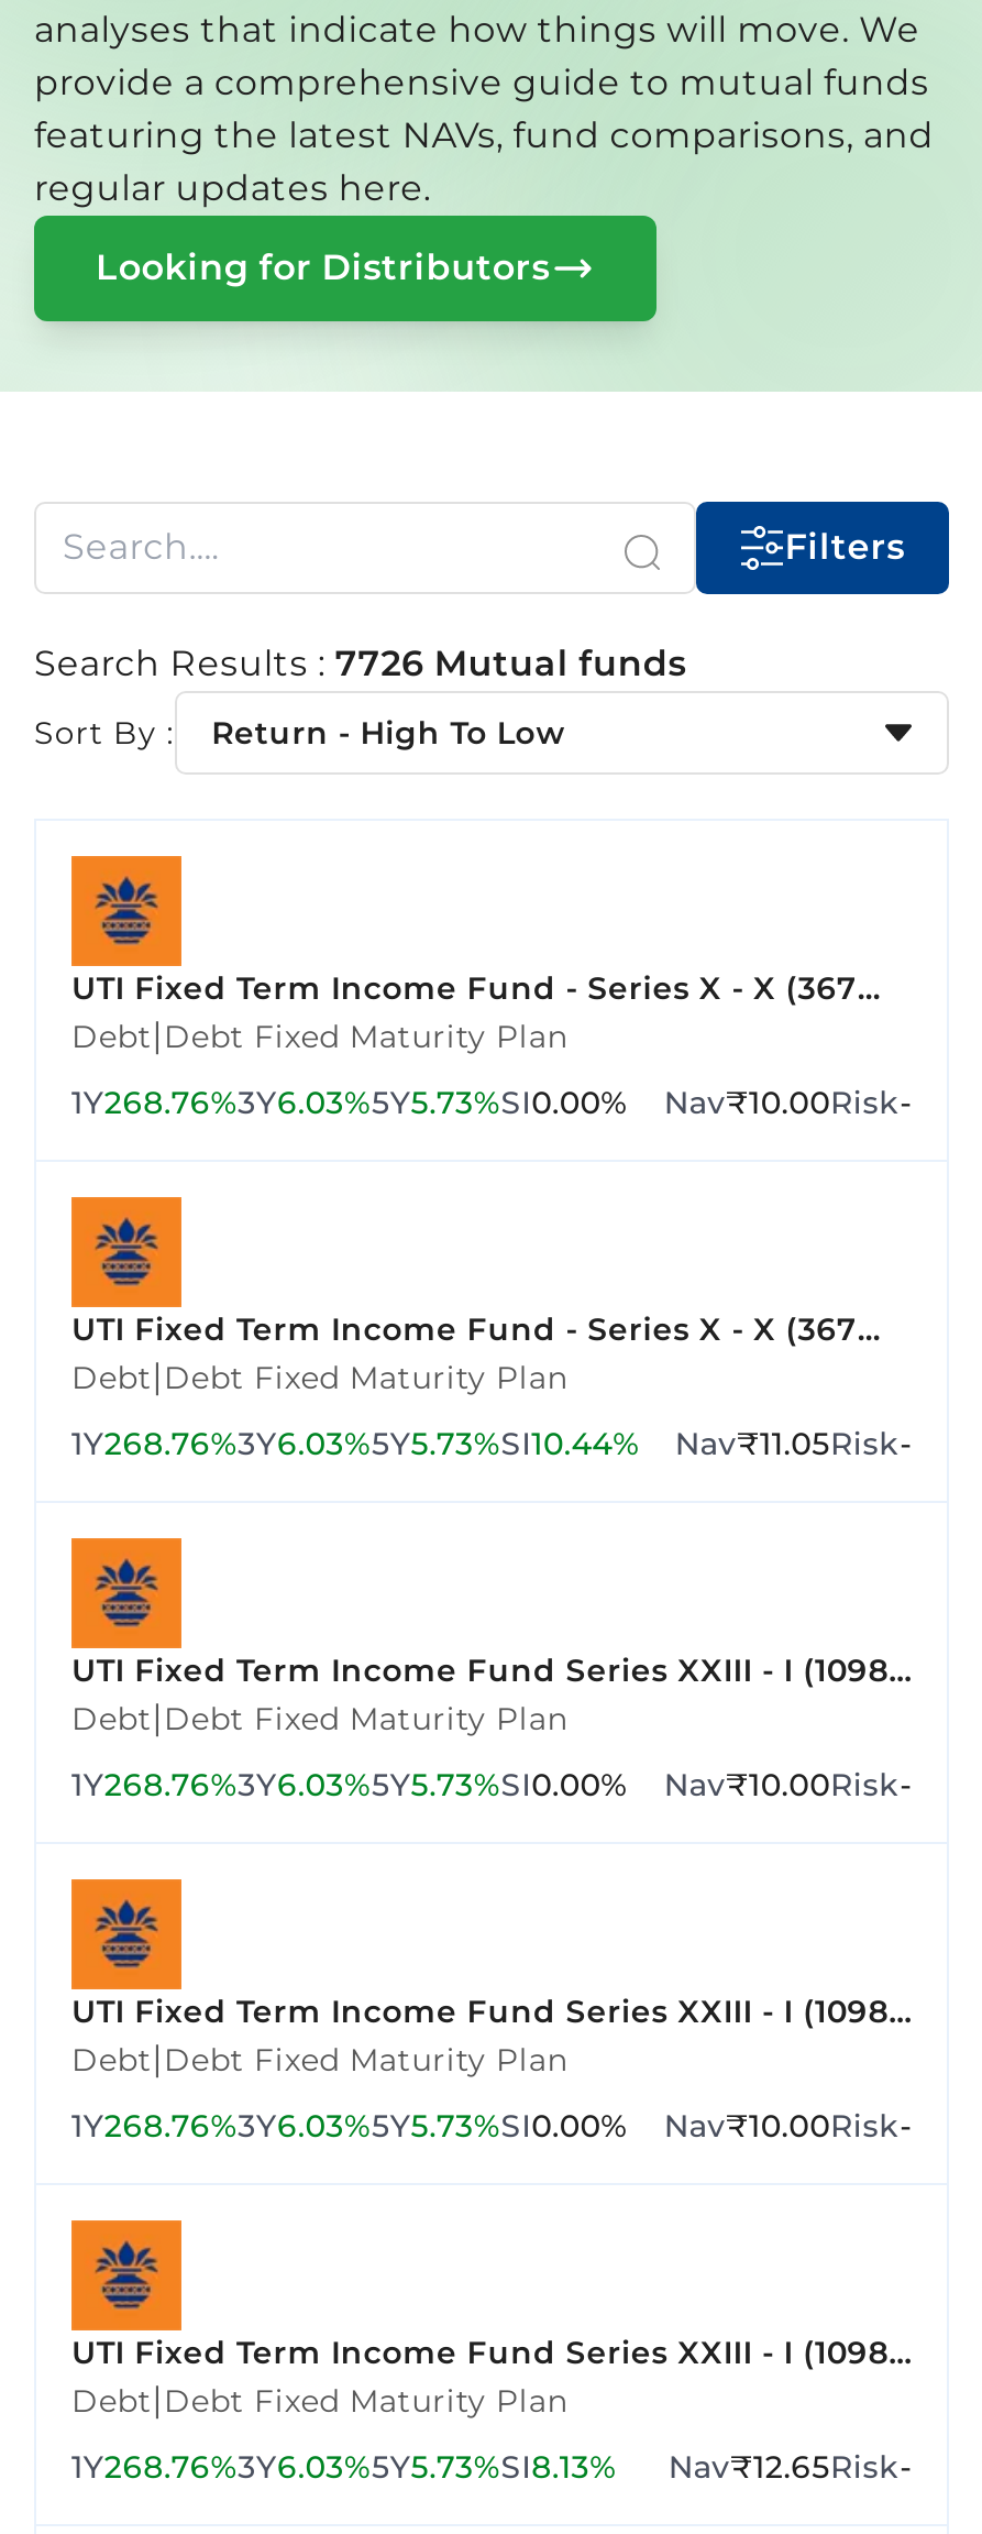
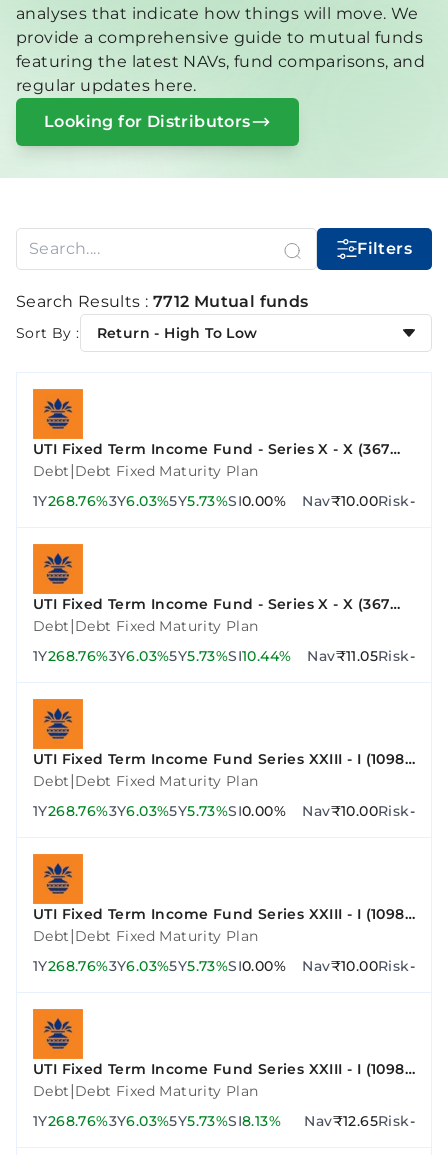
- Search Results : 7726 Mutual funds
+ Search Results : 7712 Mutual funds
